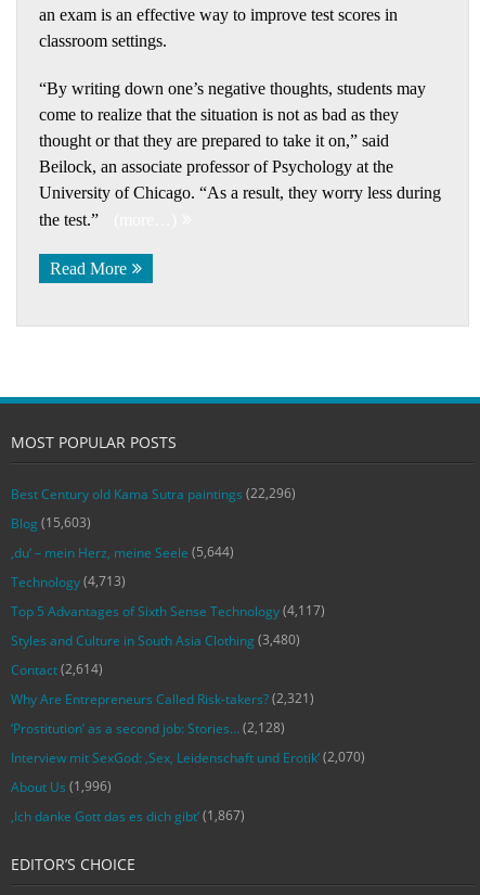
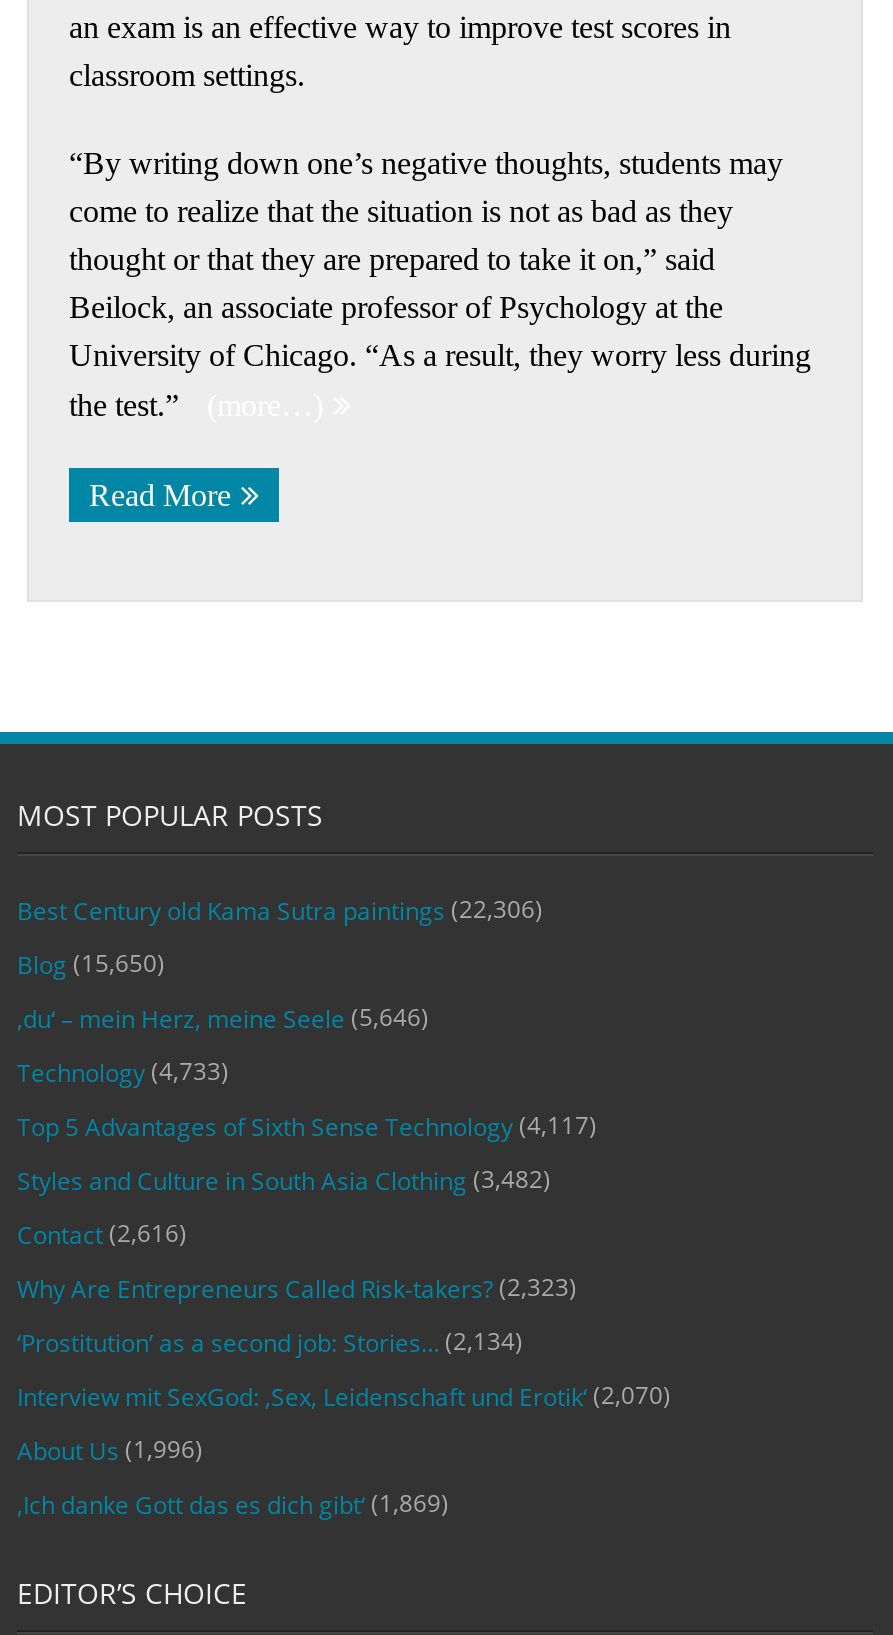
- Best Century old Kama Sutra paintings (22,296)
+ Best Century old Kama Sutra paintings (22,306)

- Blog (15,603)
+ Blog (15,650)

- ‚du‘ – mein Herz, meine Seele (5,644)
+ ‚du‘ – mein Herz, meine Seele (5,646)

- Technology (4,713)
+ Technology (4,733)

- Styles and Culture in South Asia Clothing (3,480)
+ Styles and Culture in South Asia Clothing (3,482)

- Contact (2,614)
+ Contact (2,616)

- Why Are Entrepreneurs Called Risk-takers? (2,321)
+ Why Are Entrepreneurs Called Risk-takers? (2,323)

- ‘Prostitution’ as a second job: Stories… (2,128)
+ ‘Prostitution’ as a second job: Stories… (2,134)

- ‚Ich danke Gott das es dich gibt‘ (1,867)
+ ‚Ich danke Gott das es dich gibt‘ (1,869)
